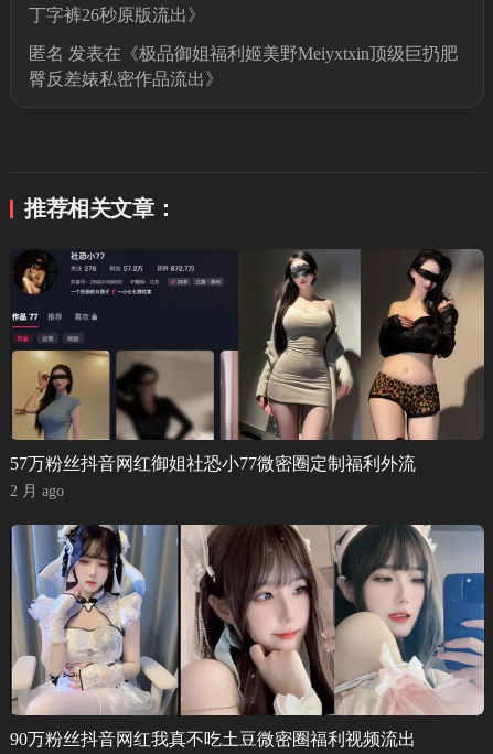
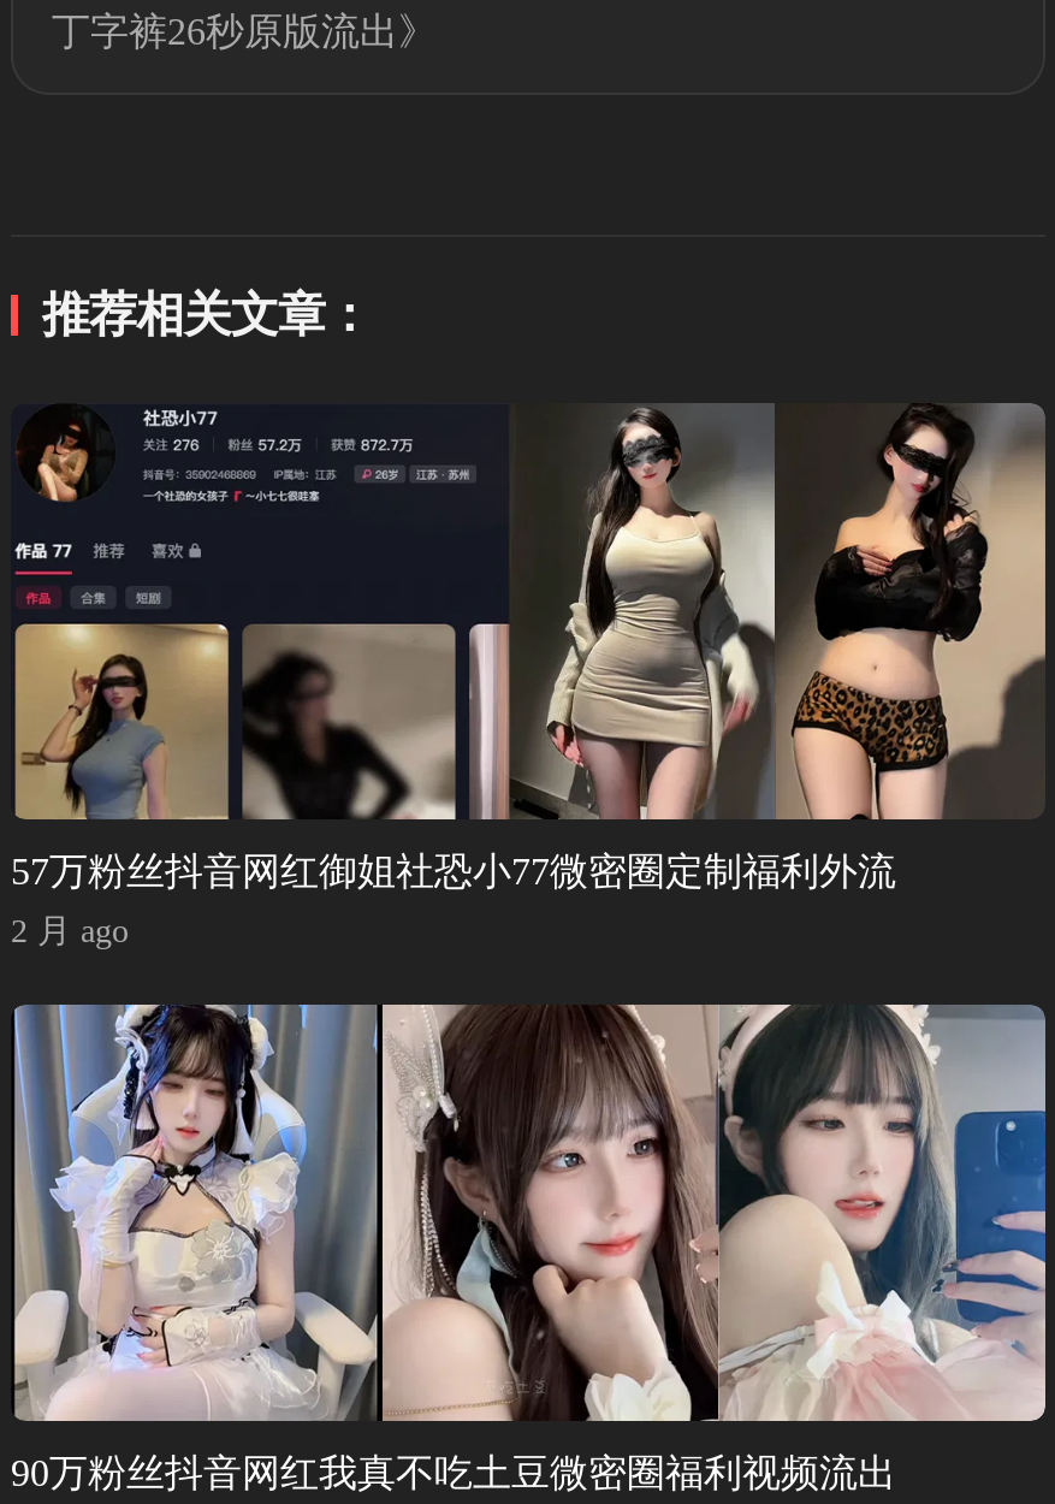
- 匿名发表在《极品御姐福利姬美野Meiyxtxin顶级巨扔肥
- 臀反差婊私密作品流出》
